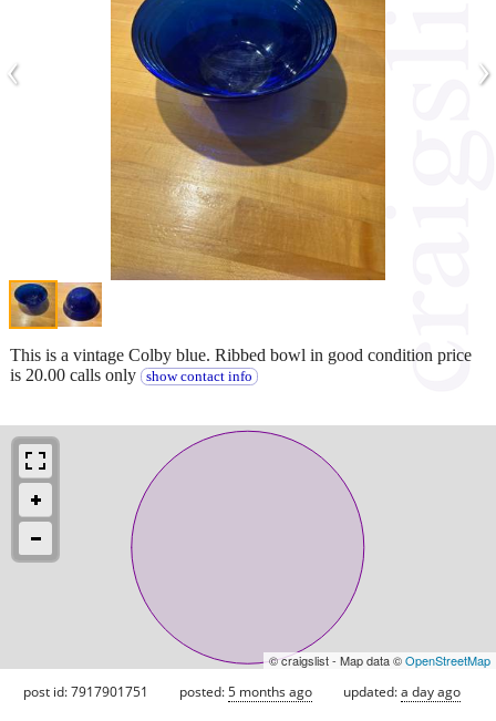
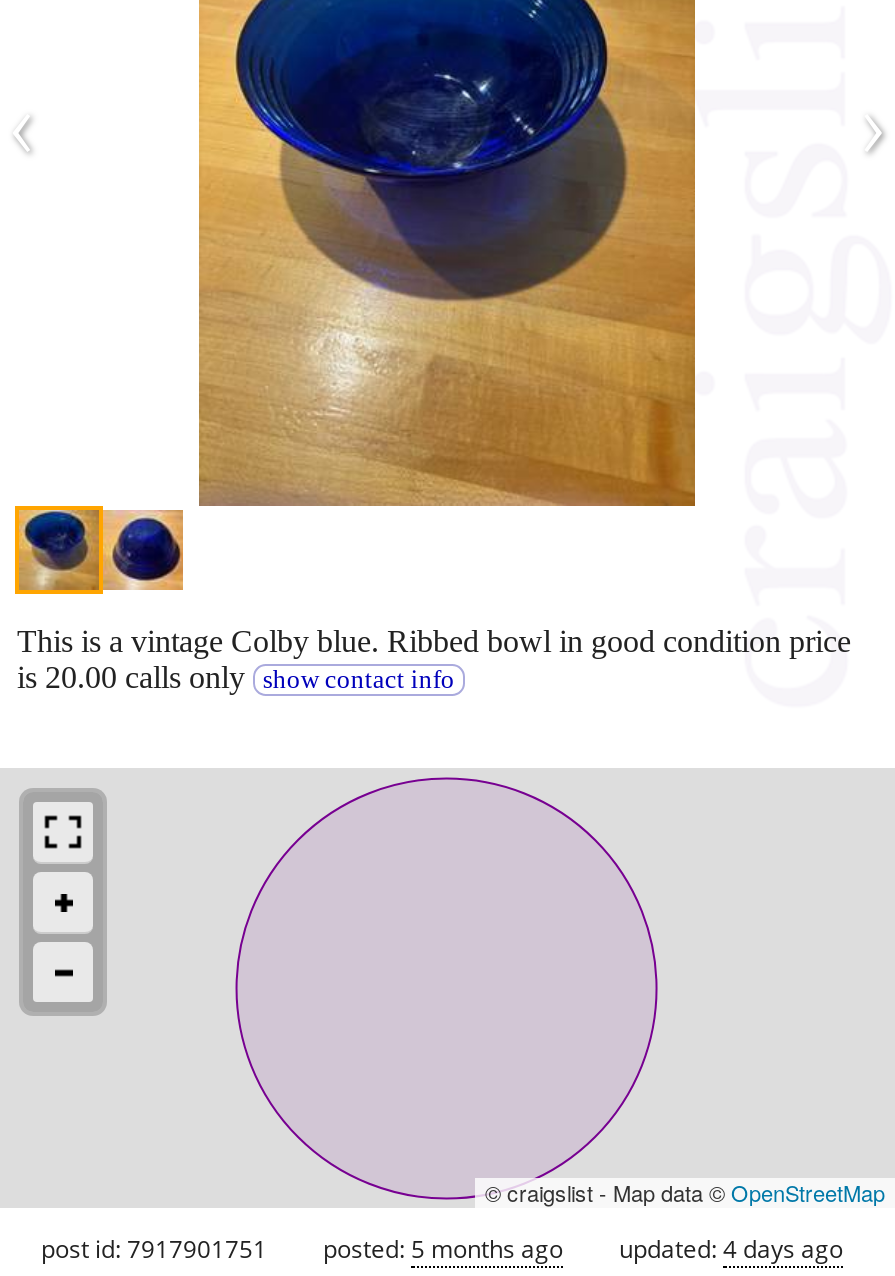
- updated: a day ago
+ updated: 4 days ago
